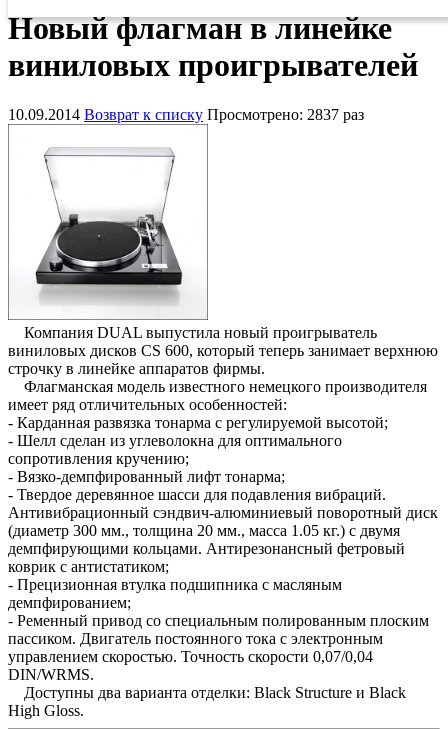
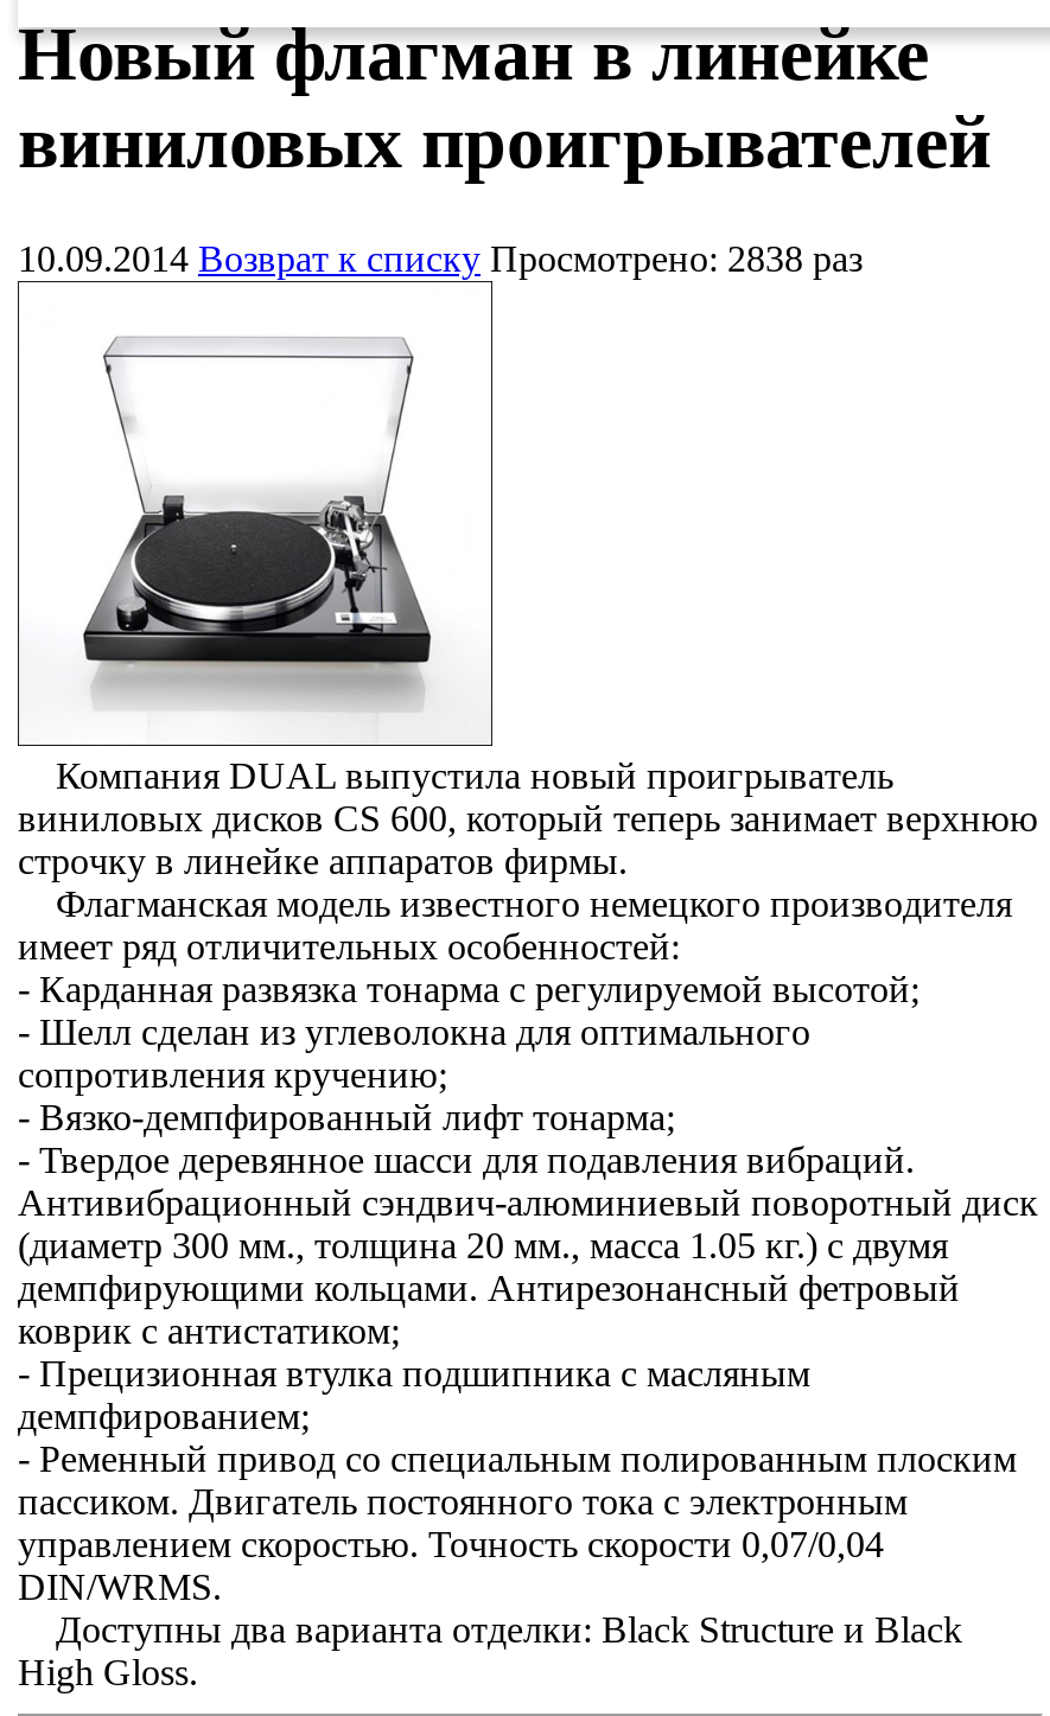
- 10.09.2014 Возврат к списку Просмотрено: 2837 раз
+ 10.09.2014 Возврат к списку Просмотрено: 2838 раз
